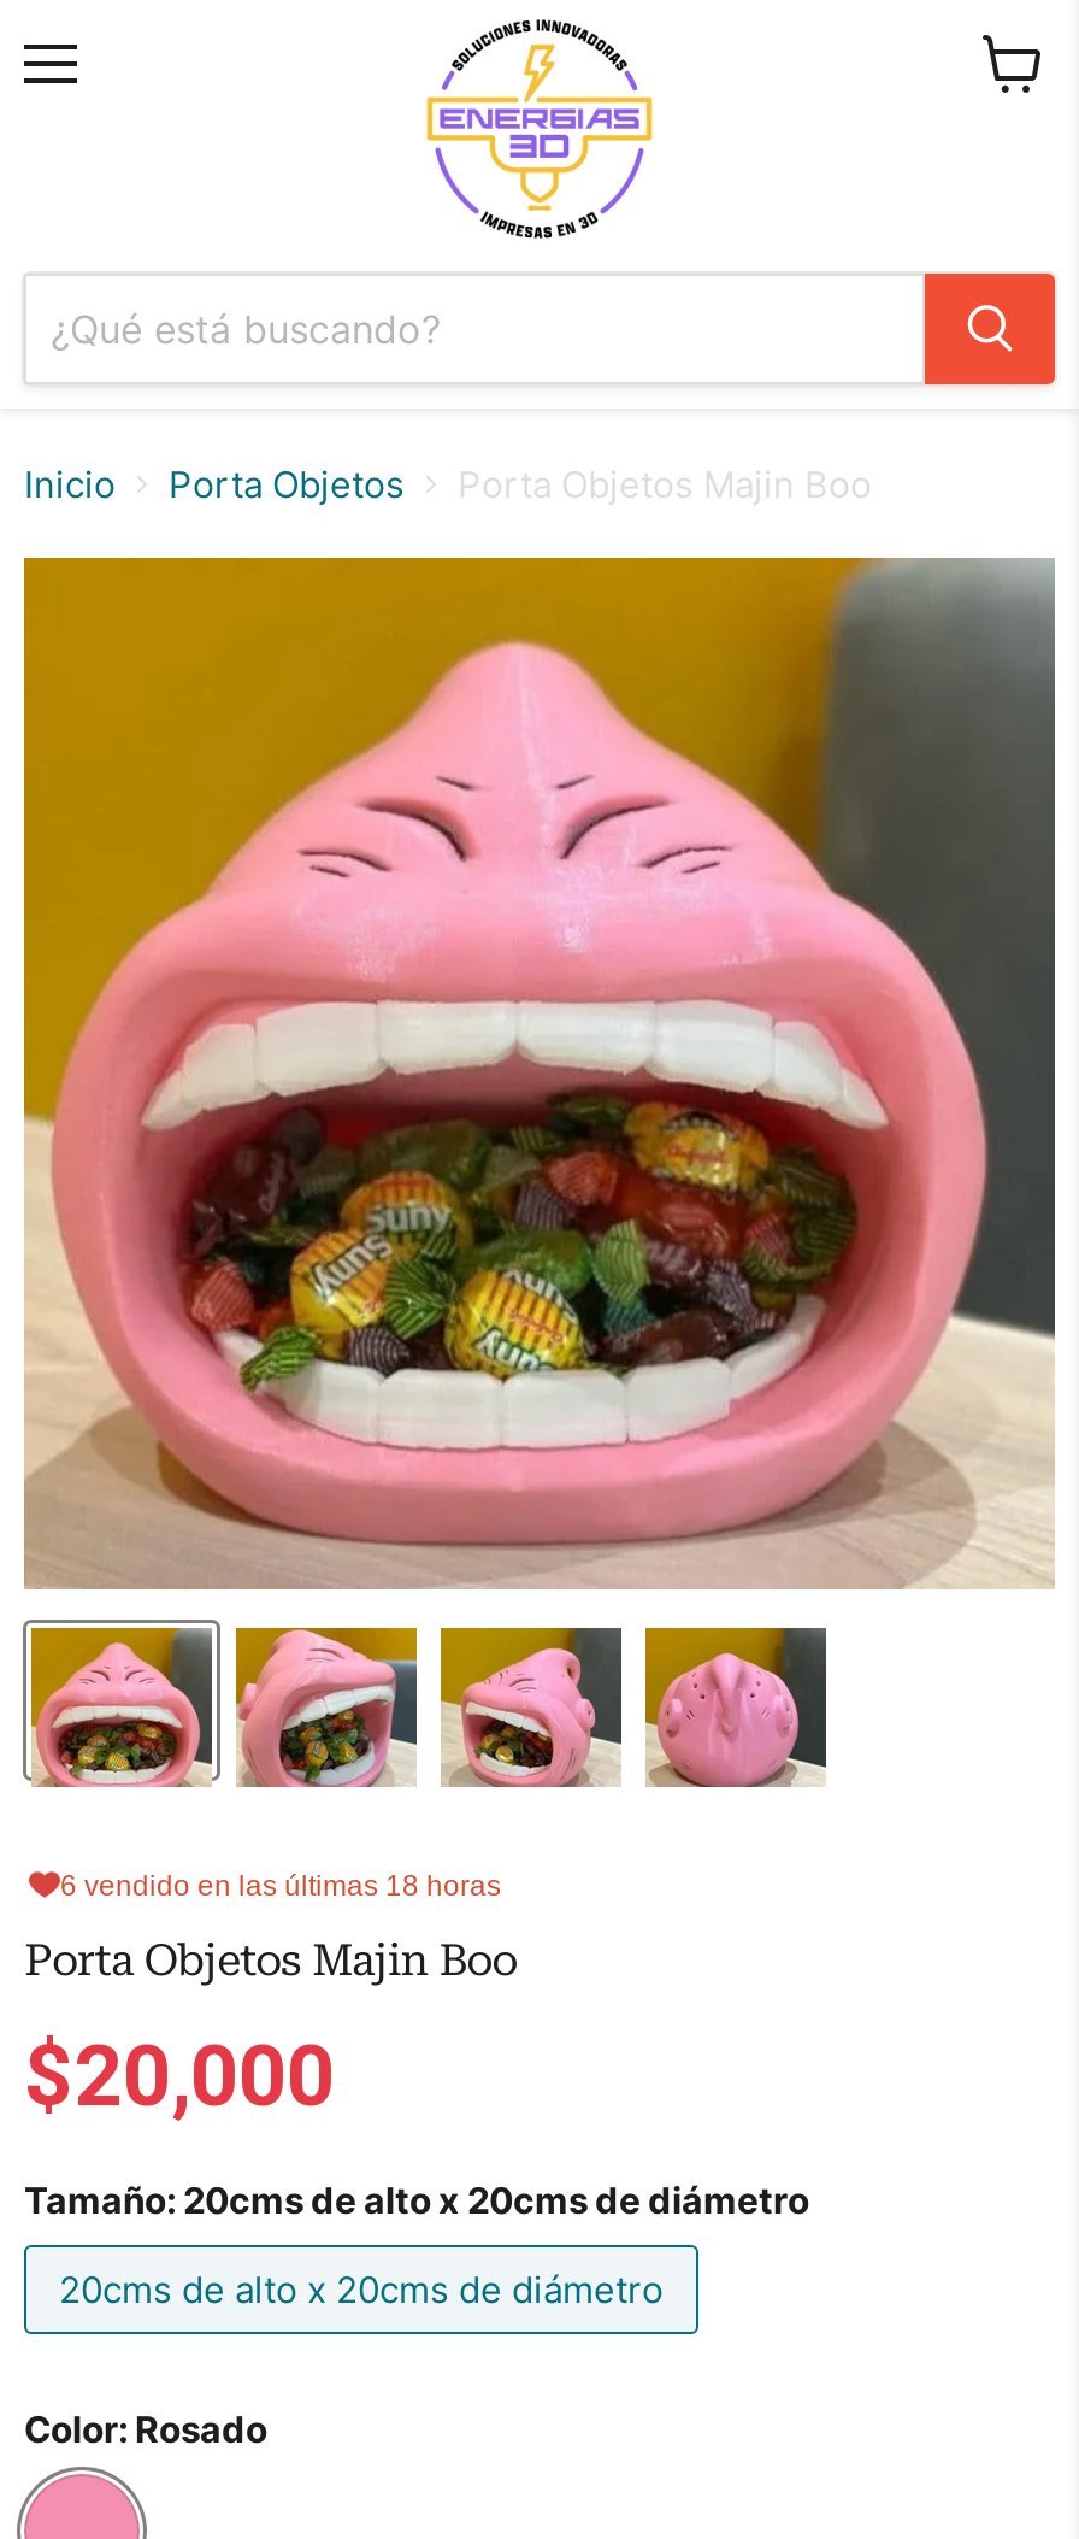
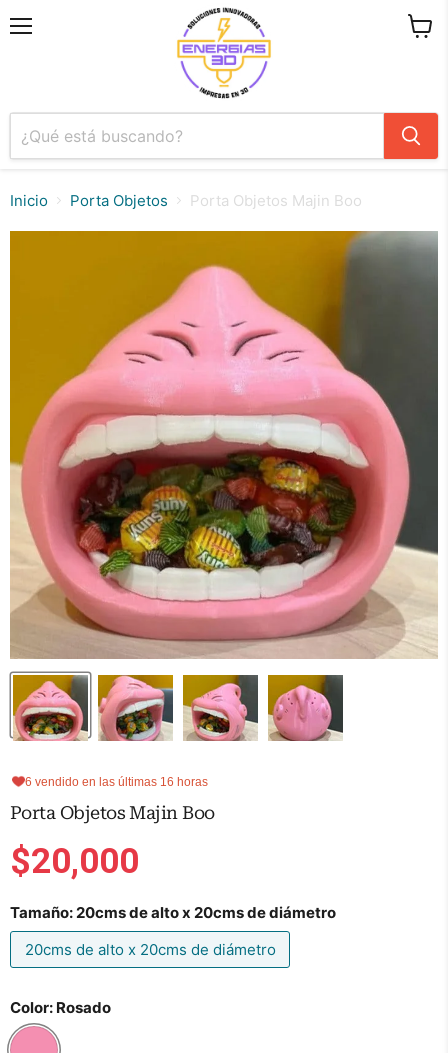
- 6 vendido en las últimas 18 horas
+ 6 vendido en las últimas 16 horas
